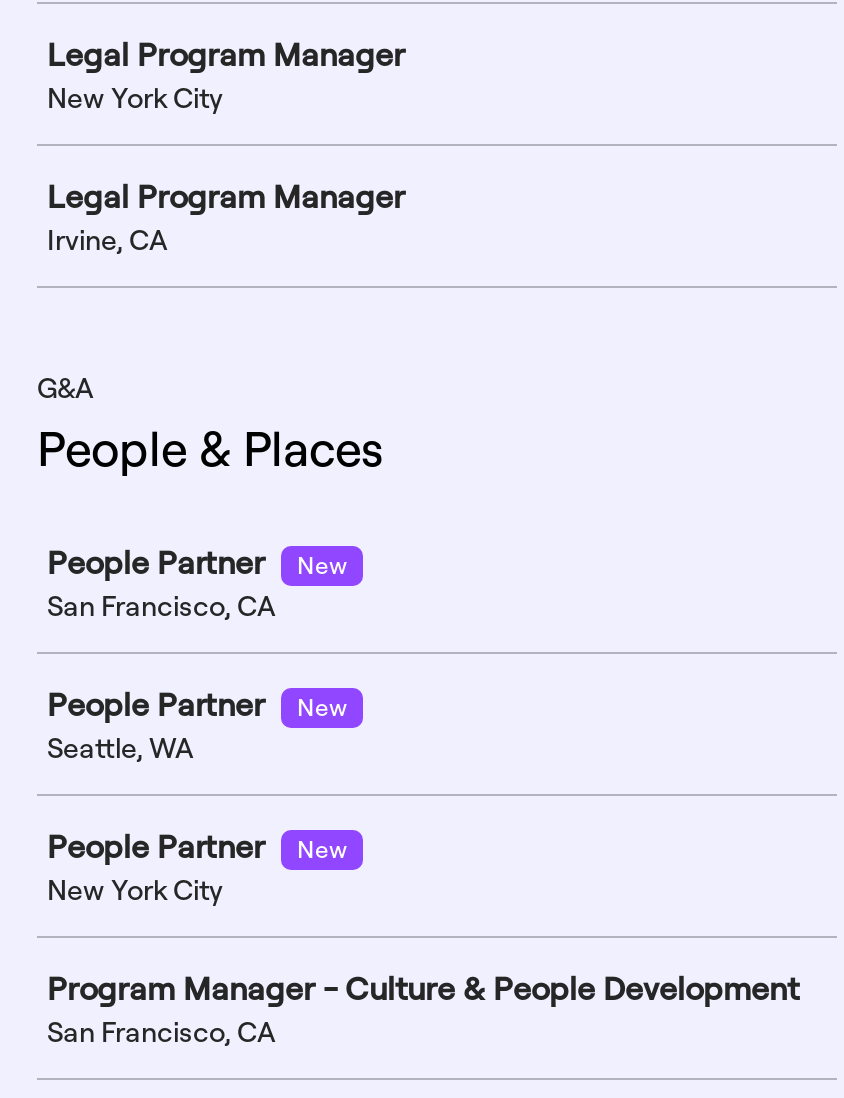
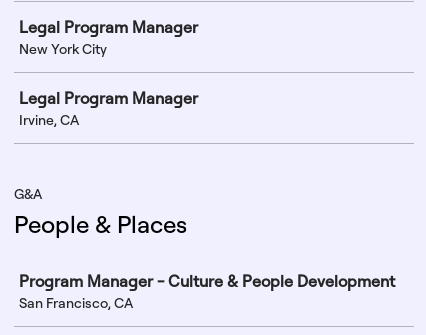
- People Partner
- New
- San Francisco, CA
- People Partner
- New
- Seattle, WA
- People Partner
- New
- New York City
